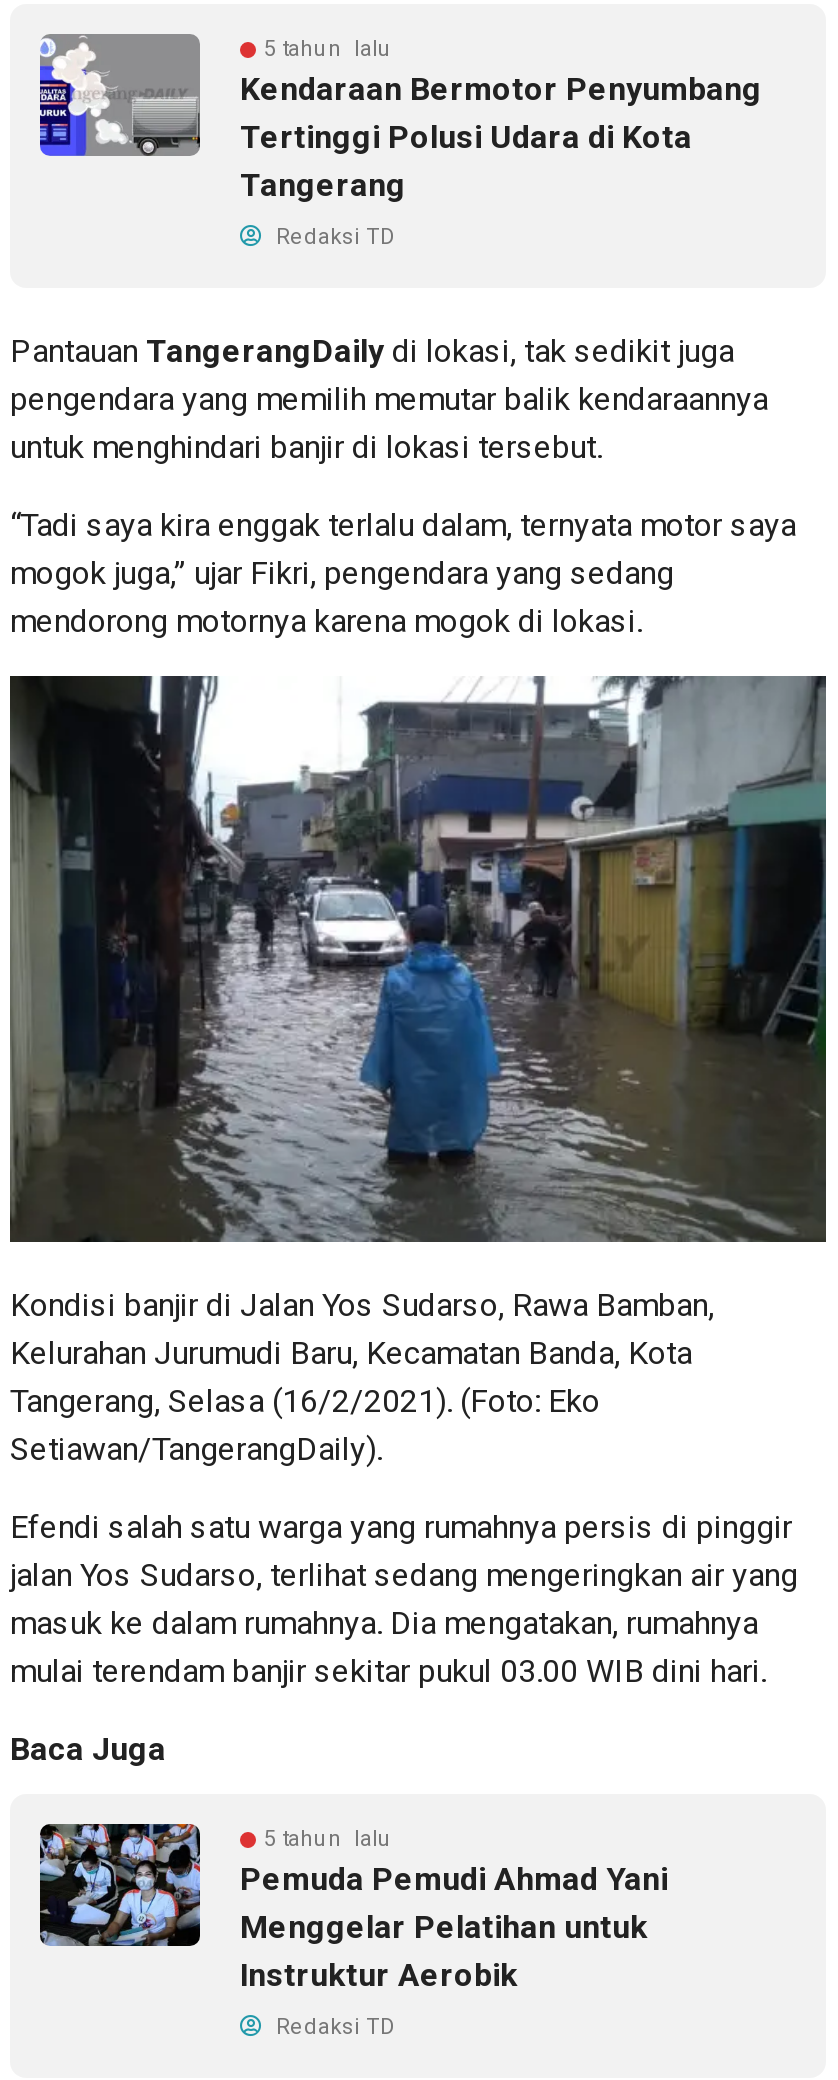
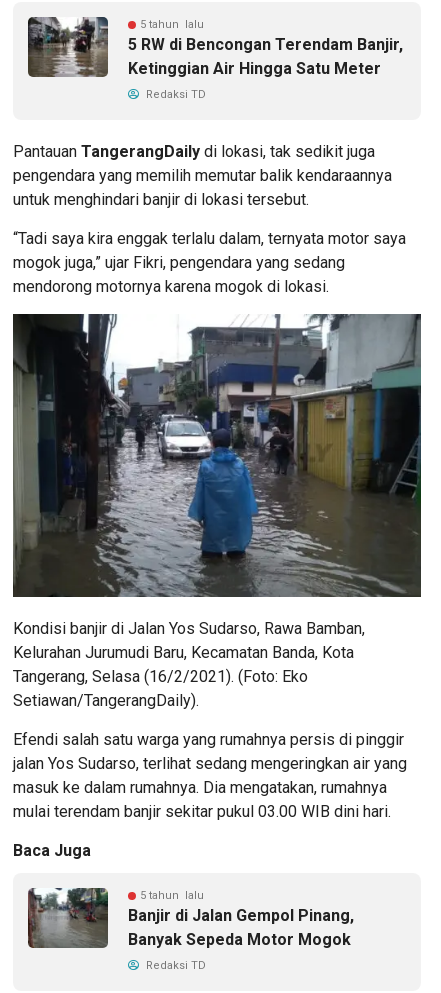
- [image]
- Kendaraan Bermotor Penyumbang
- Tertinggi Polusi Udara di Kota
- Tangerang
+ [image]
+ 5 RW di Bencongan Terendam Banjir,
+ Ketinggian Air Hingga Satu Meter

- [image]
- Pemuda Pemudi Ahmad Yani
- Menggelar Pelatihan untuk
- Instruktur Aerobik
+ [image]
+ Banjir di Jalan Gempol Pinang,
+ Banyak Sepeda Motor Mogok
